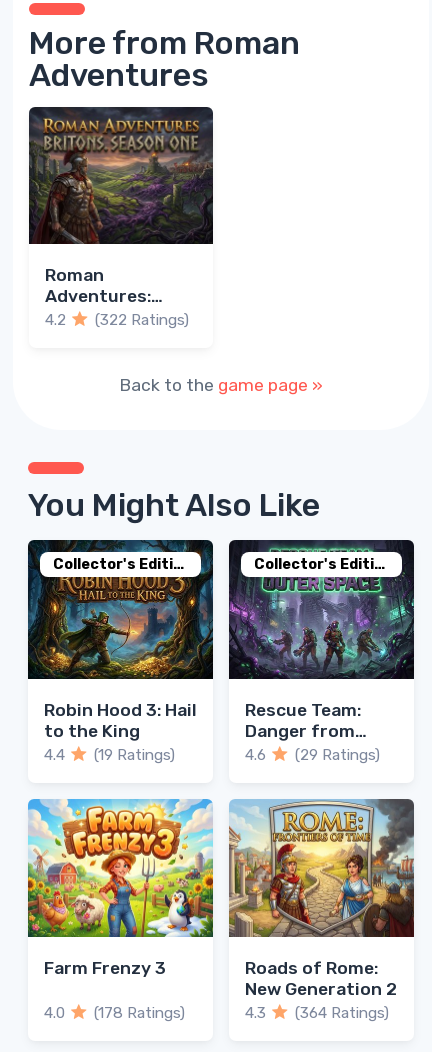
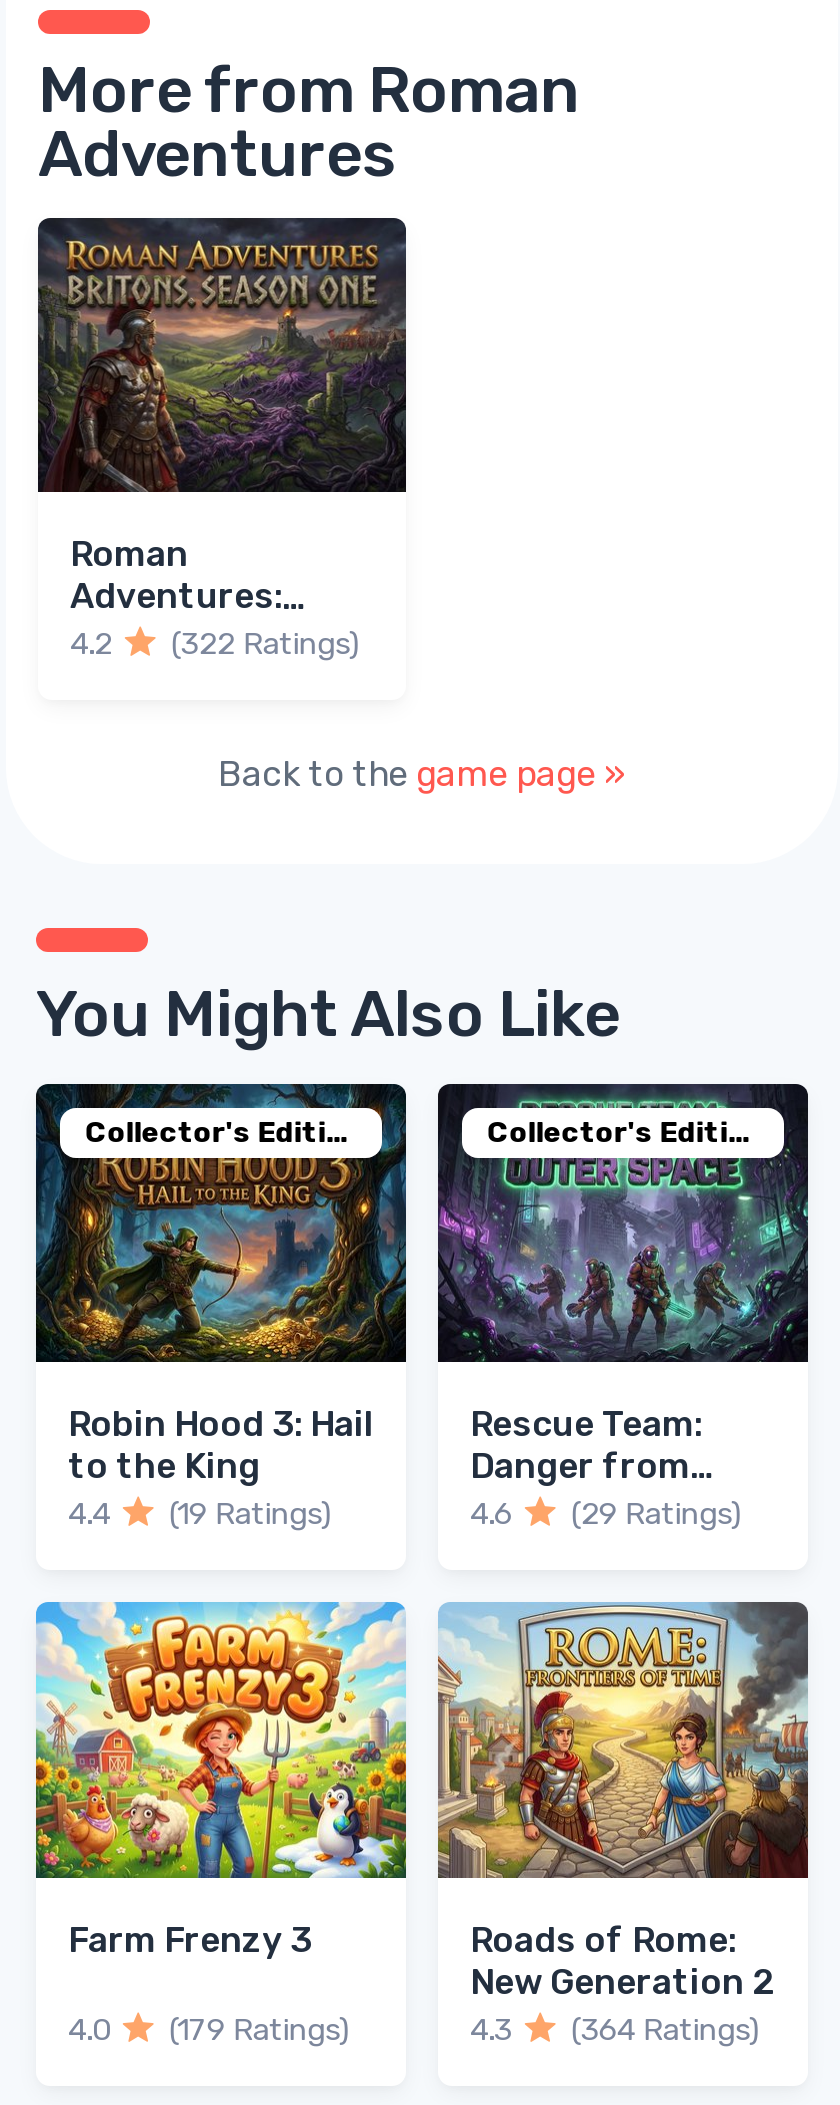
- 4.0 (178 Ratings)
+ 4.0 (179 Ratings)
